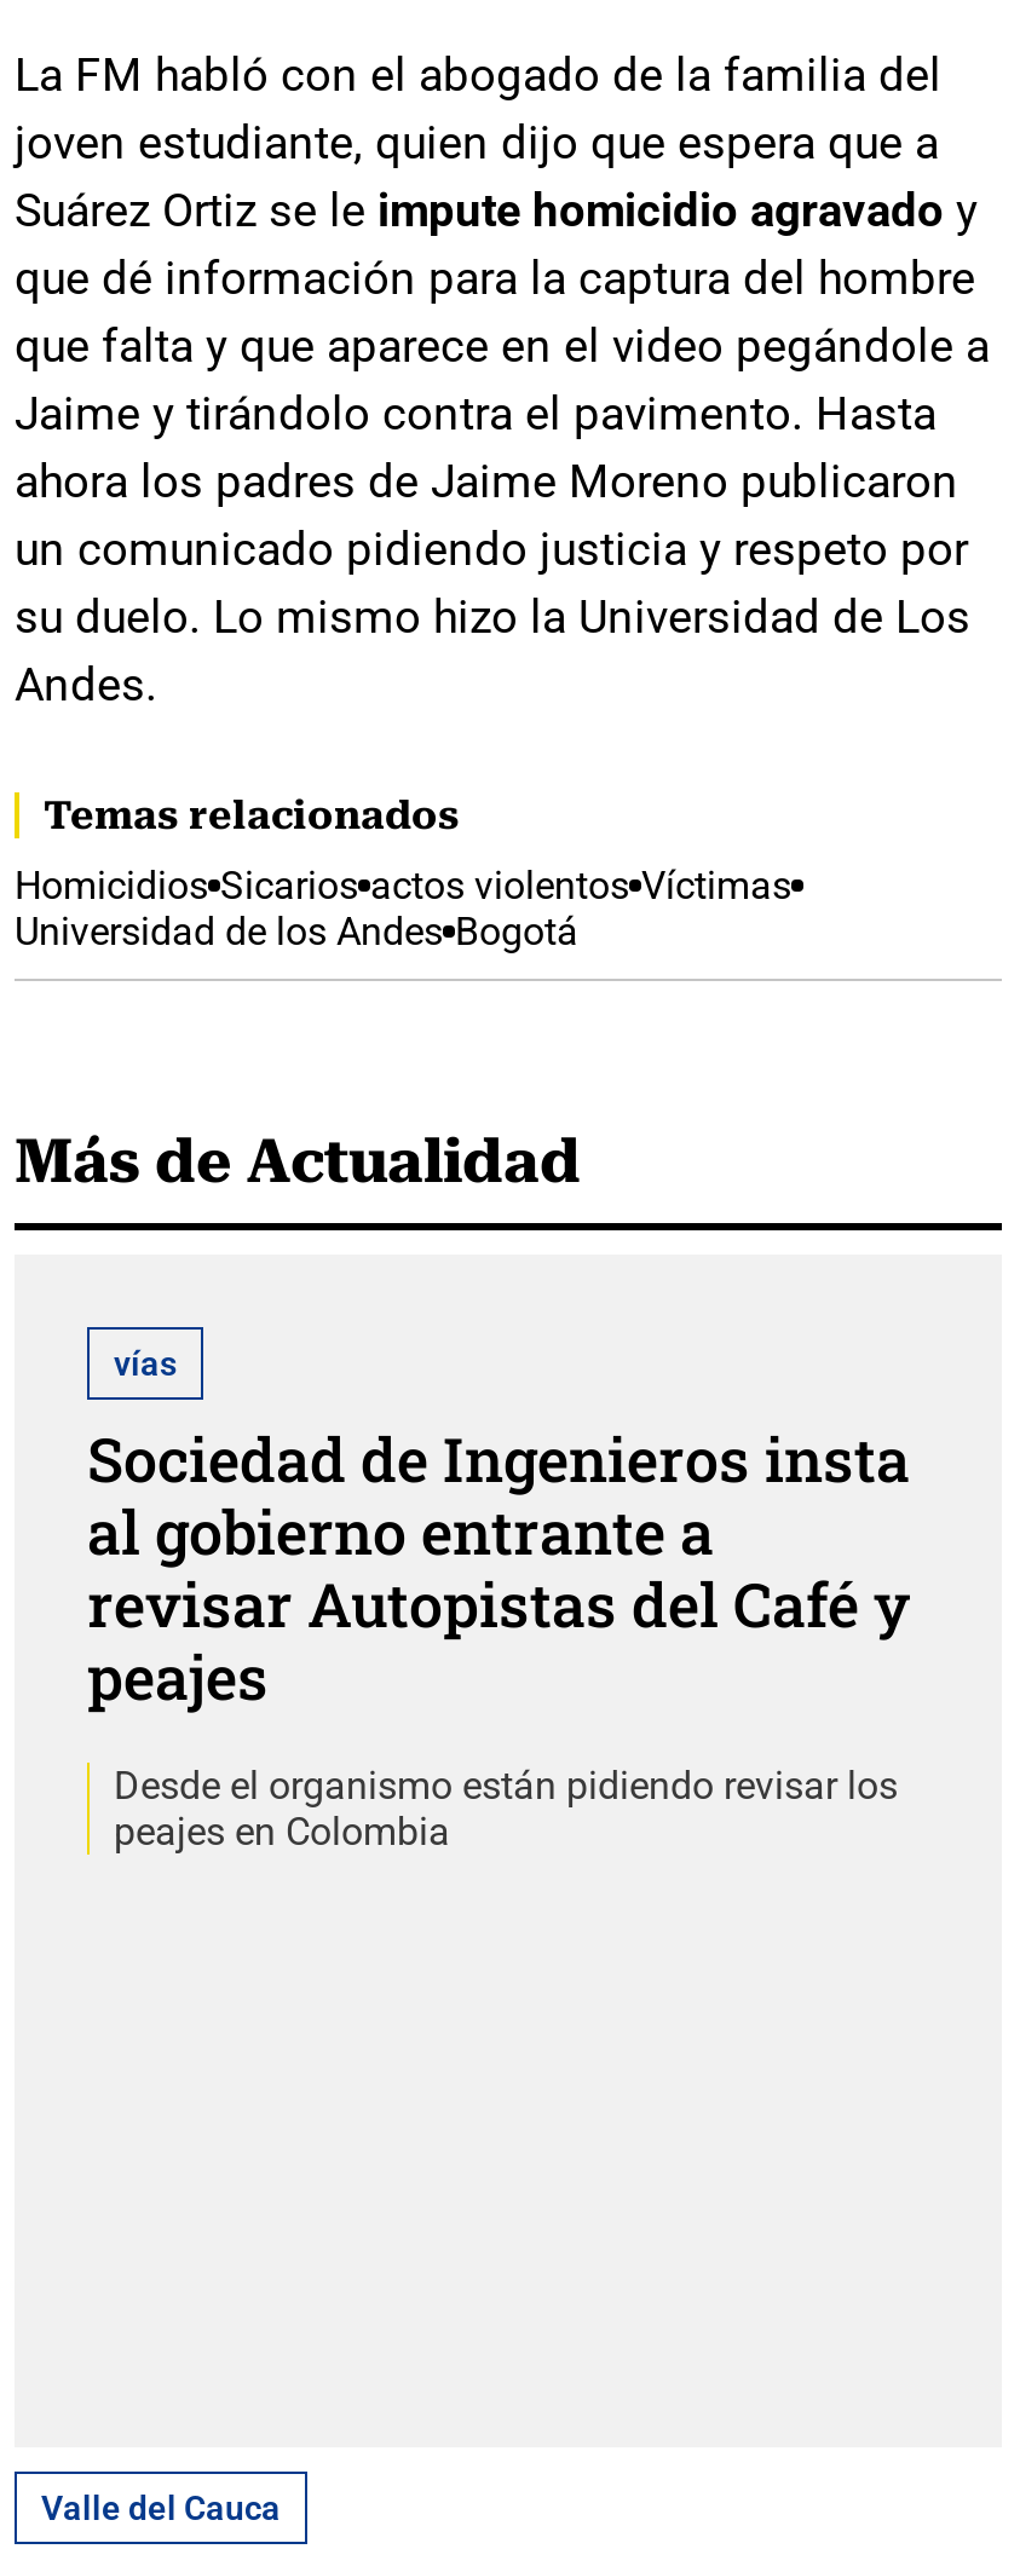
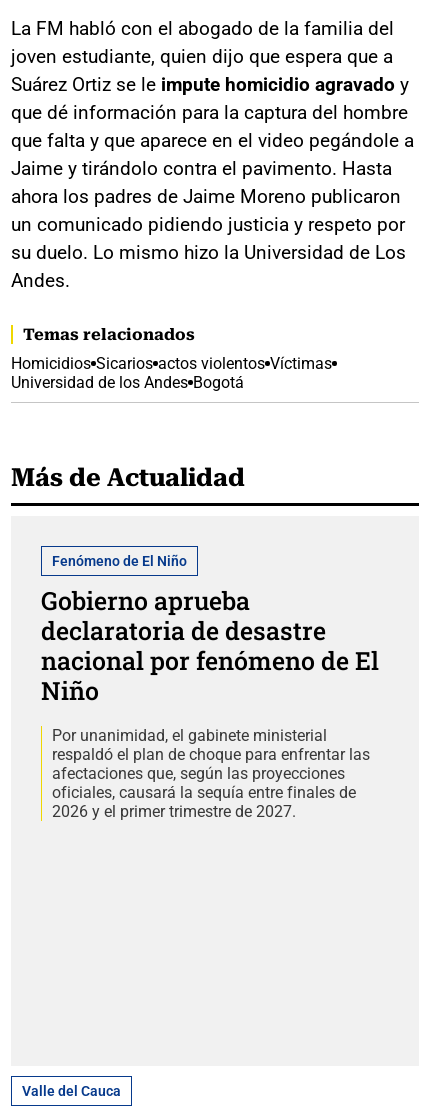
- vías
+ Fenómeno de El Niño

- Sociedad de Ingenieros insta
- al gobierno entrante a
- revisar Autopistas del Café y
- peajes
+ Gobierno aprueba
+ declaratoria de desastre
+ nacional por fenómeno de El
+ Niño

- Desde el organismo están pidiendo revisar los
- peajes en Colombia
+ Por unanimidad, el gabinete ministerial
+ respaldó el plan de choque para enfrentar las
+ afectaciones que, según las proyecciones
+ oficiales, causará la sequía entre finales de
+ 2026 y el primer trimestre de 2027.
